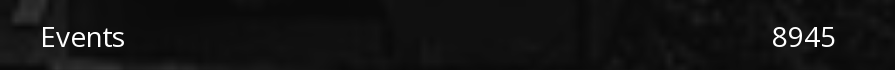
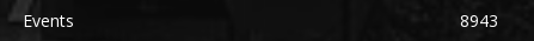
- 8945
+ 8943
